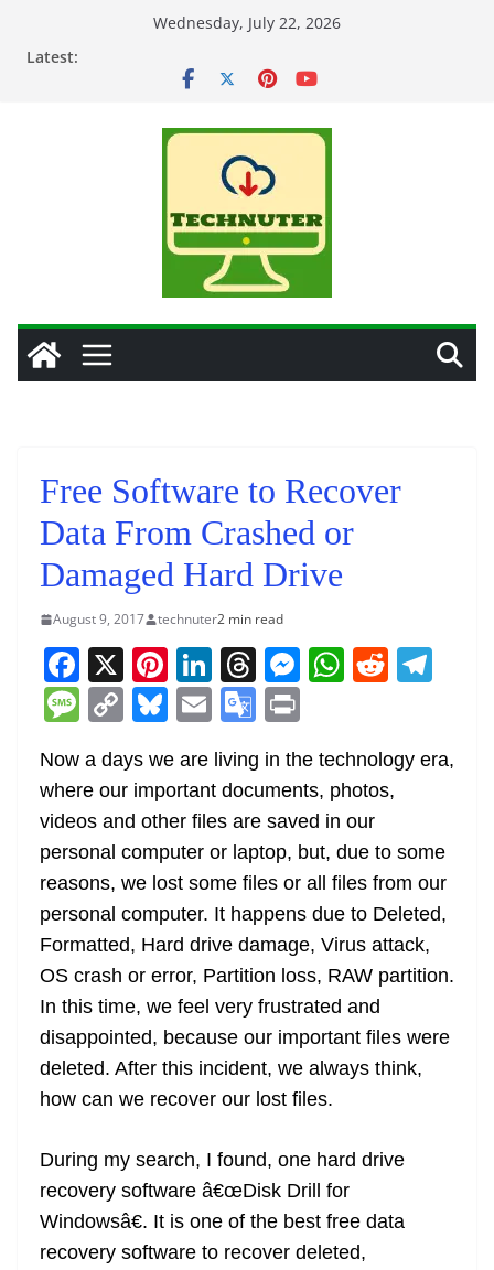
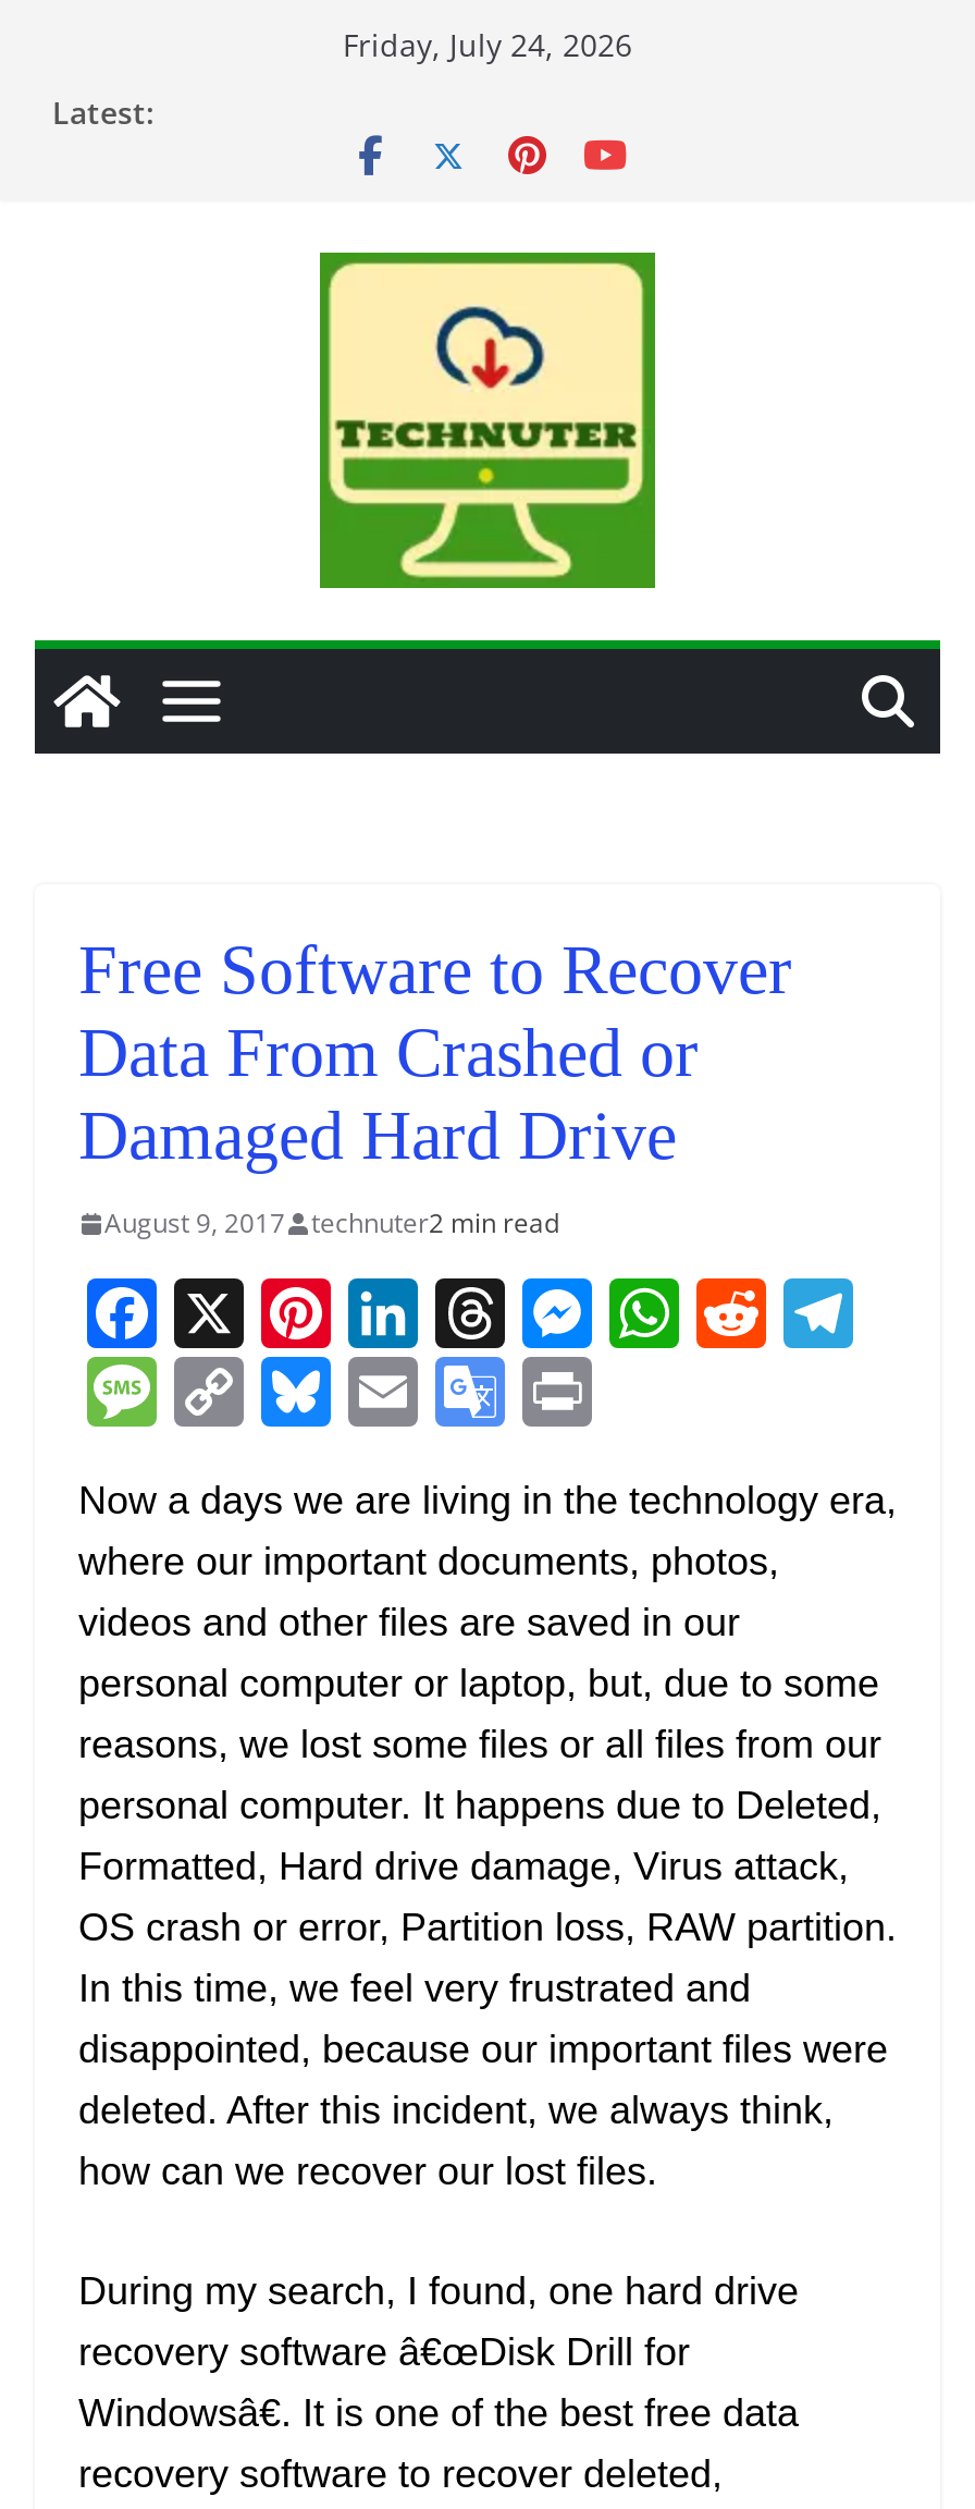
- Wednesday, July 22, 2026
+ Friday, July 24, 2026
